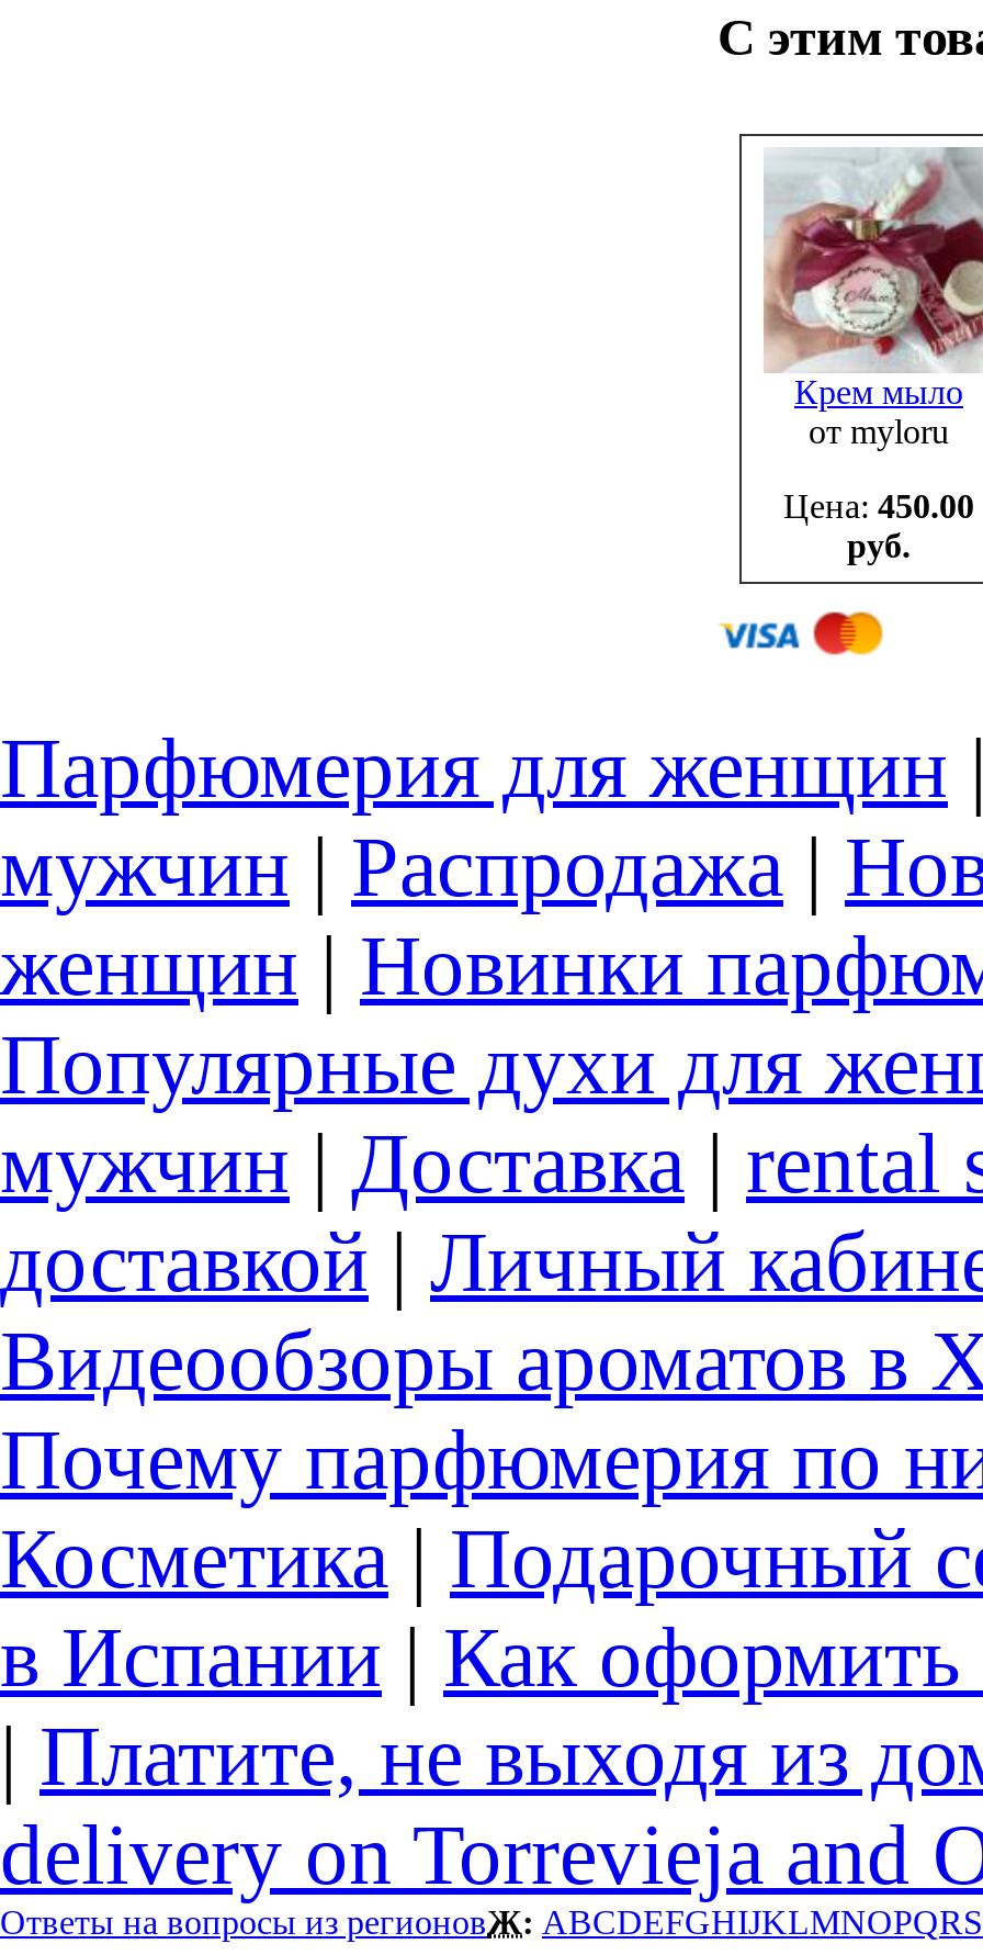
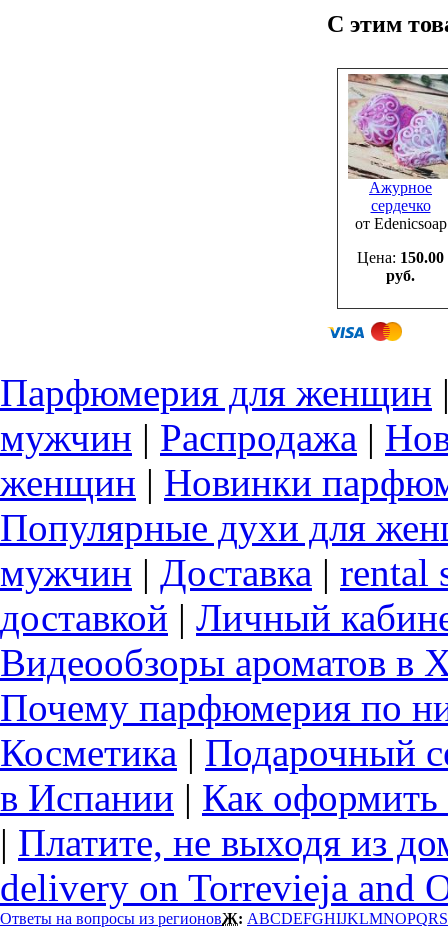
- [image]
- Крем мыло
- от myloru
+ [image]
+ Ажурное
+ сердечко
+ от Edenicsoap

- Цена: 450.00
+ Цена: 150.00
